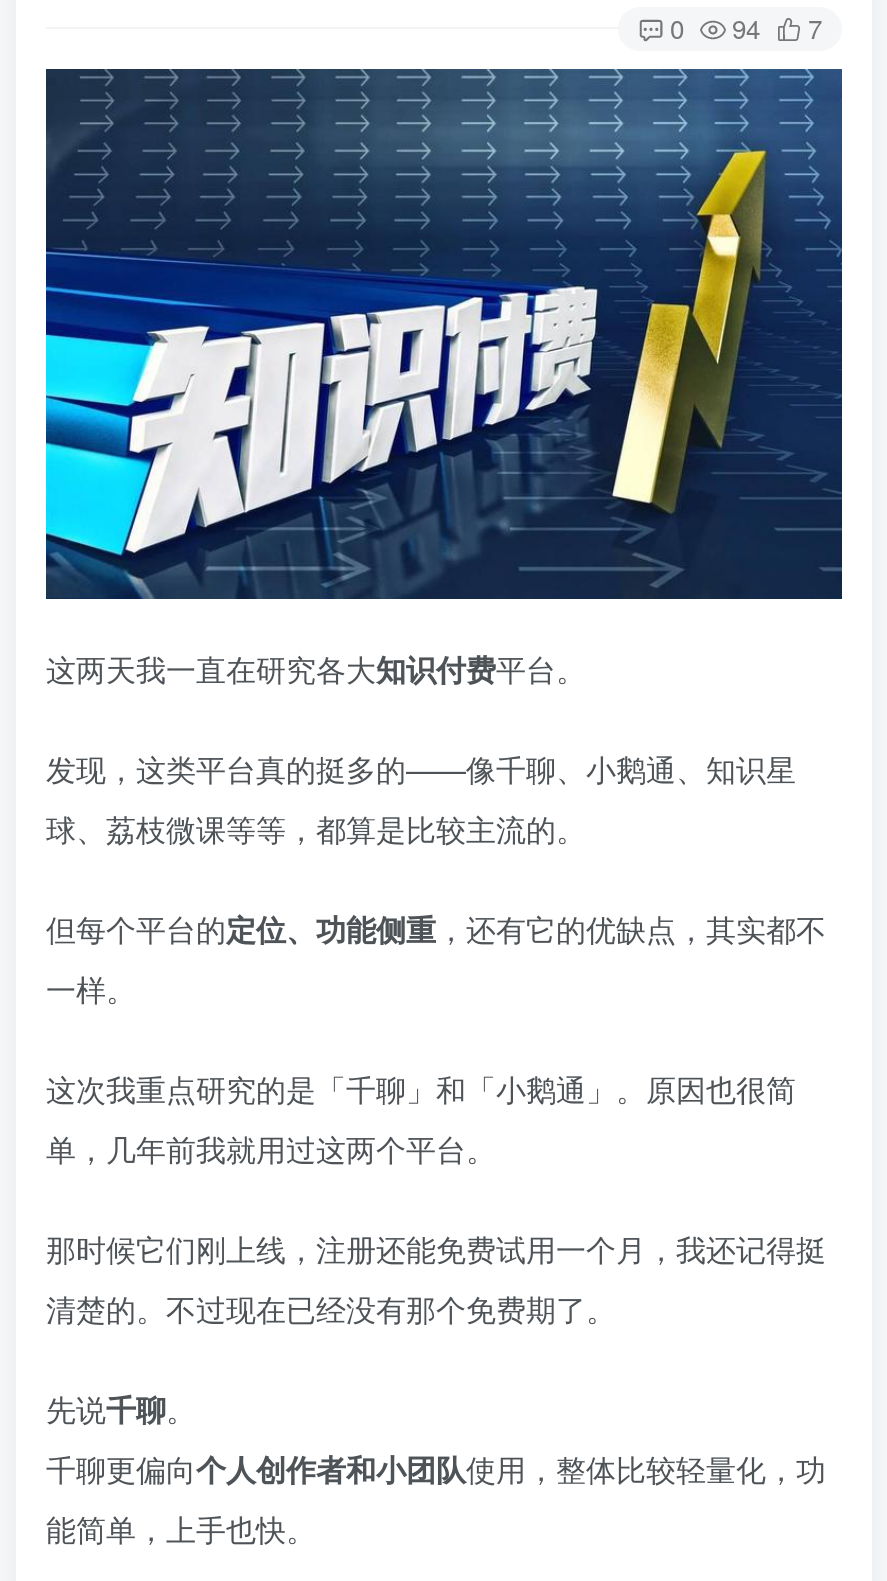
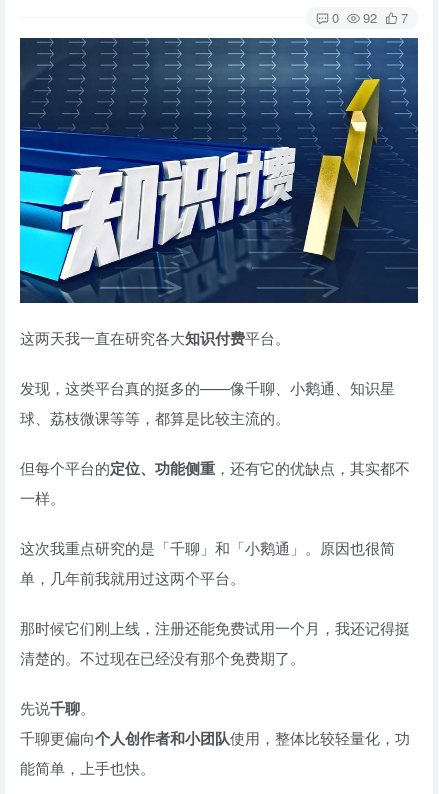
- 0 94 7
+ 0 92 7
